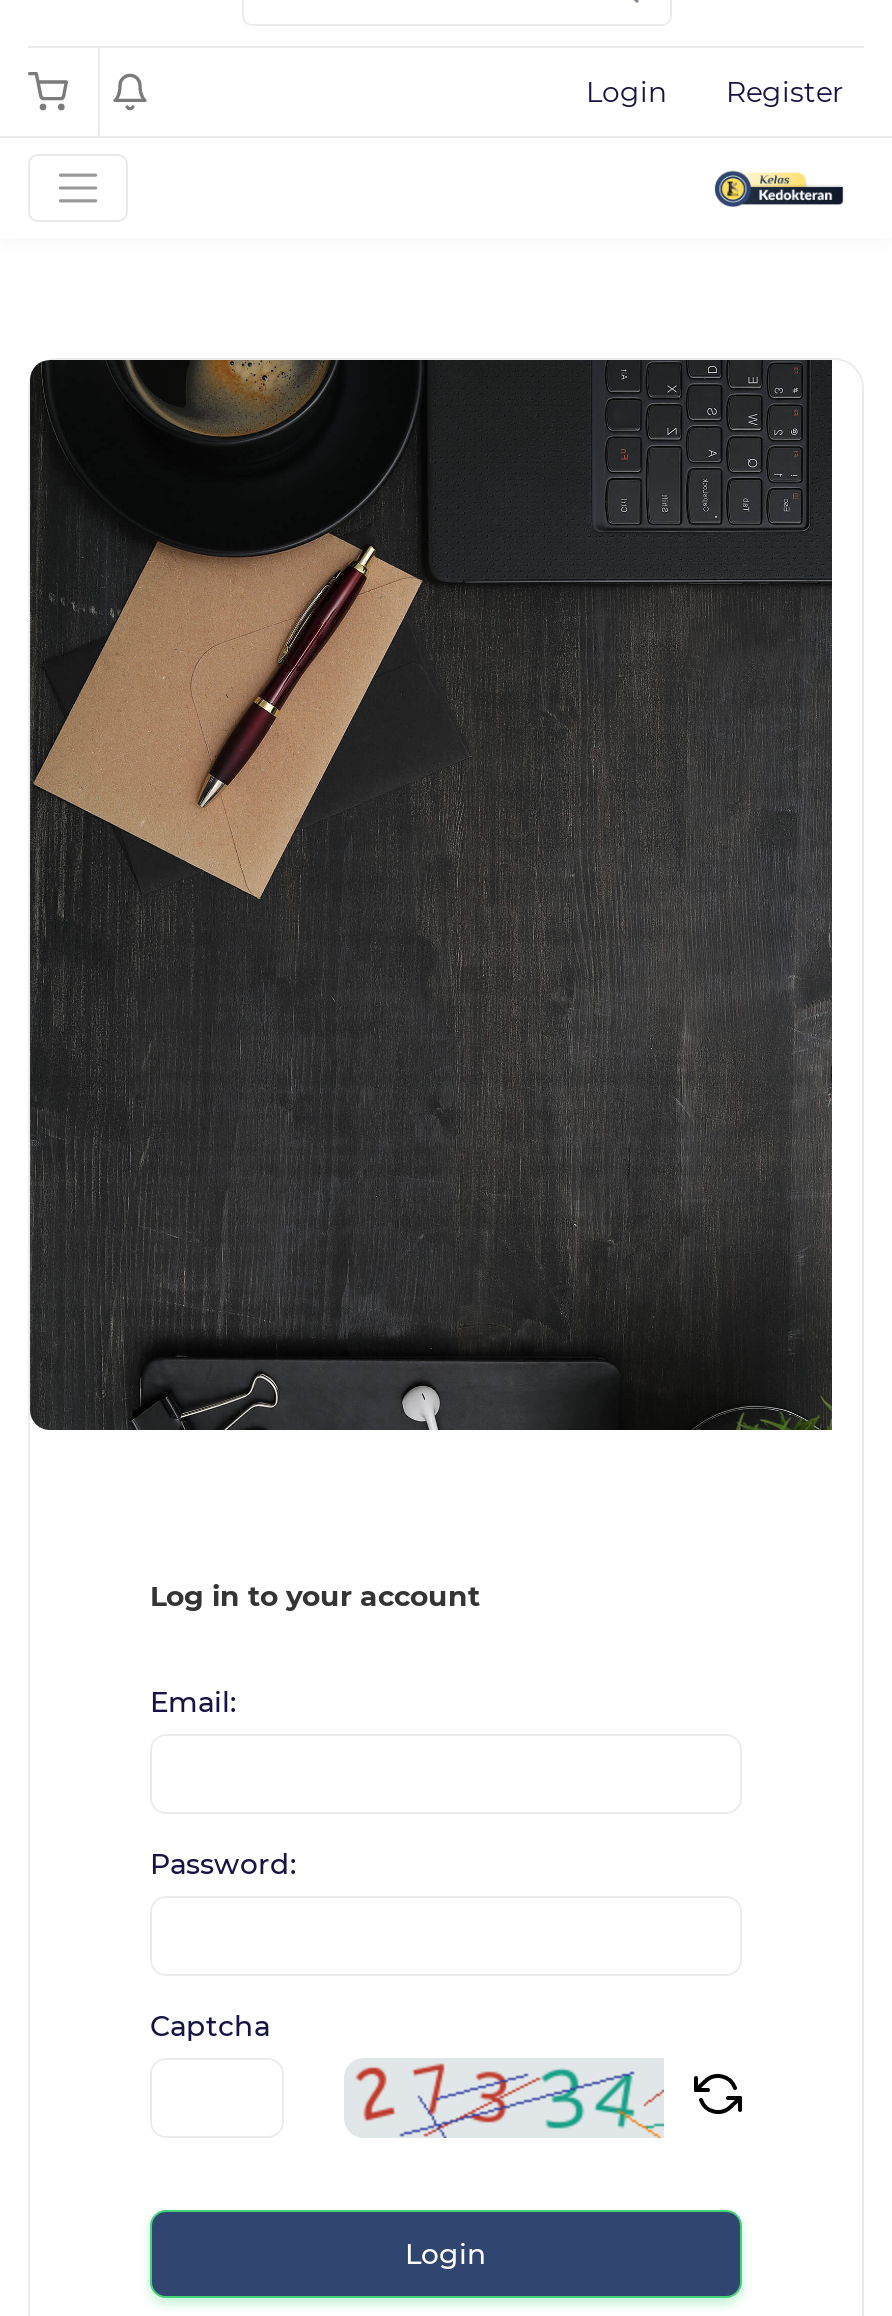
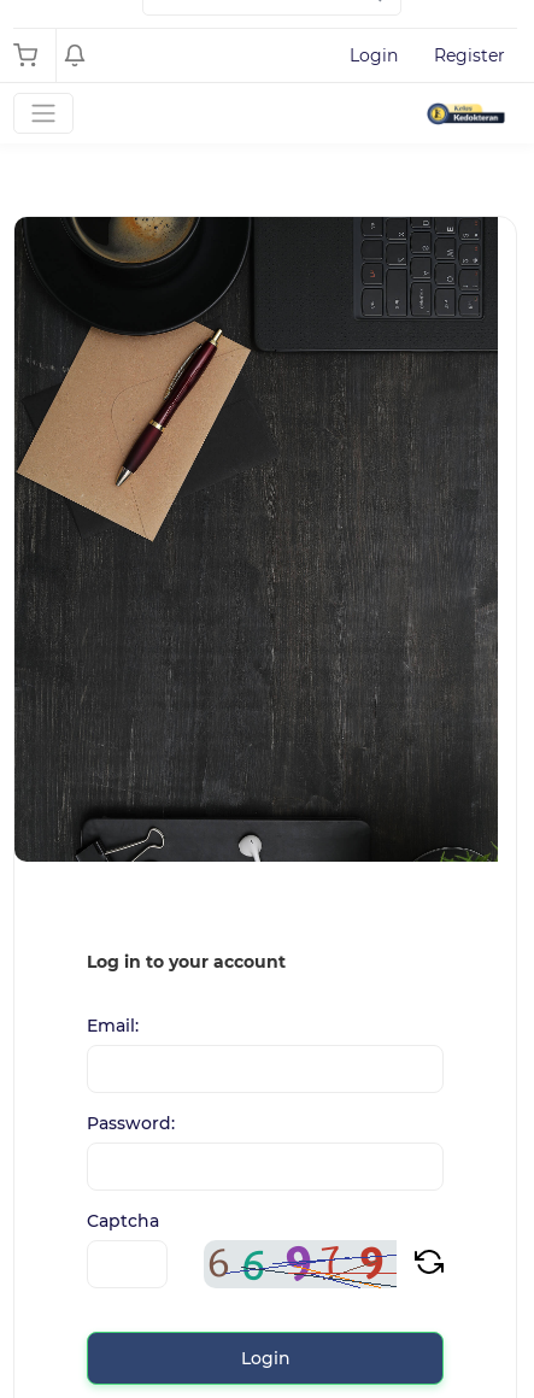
- [image]
+ [image]
